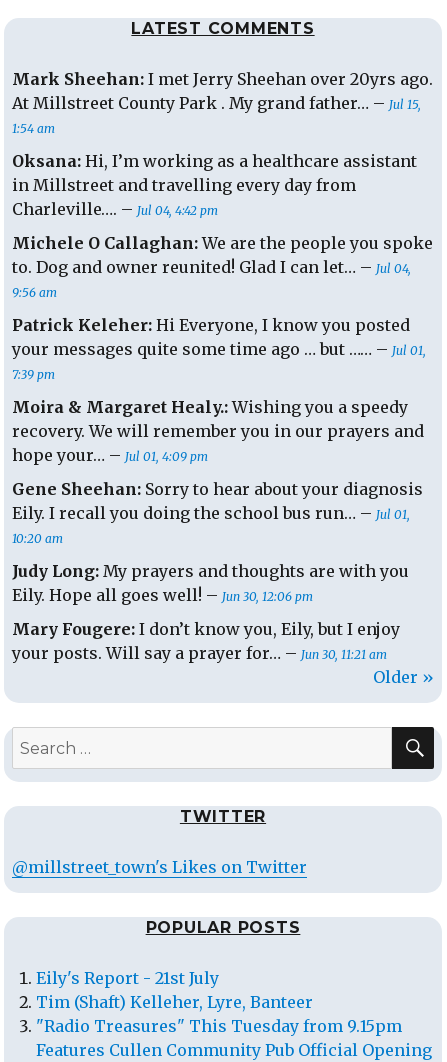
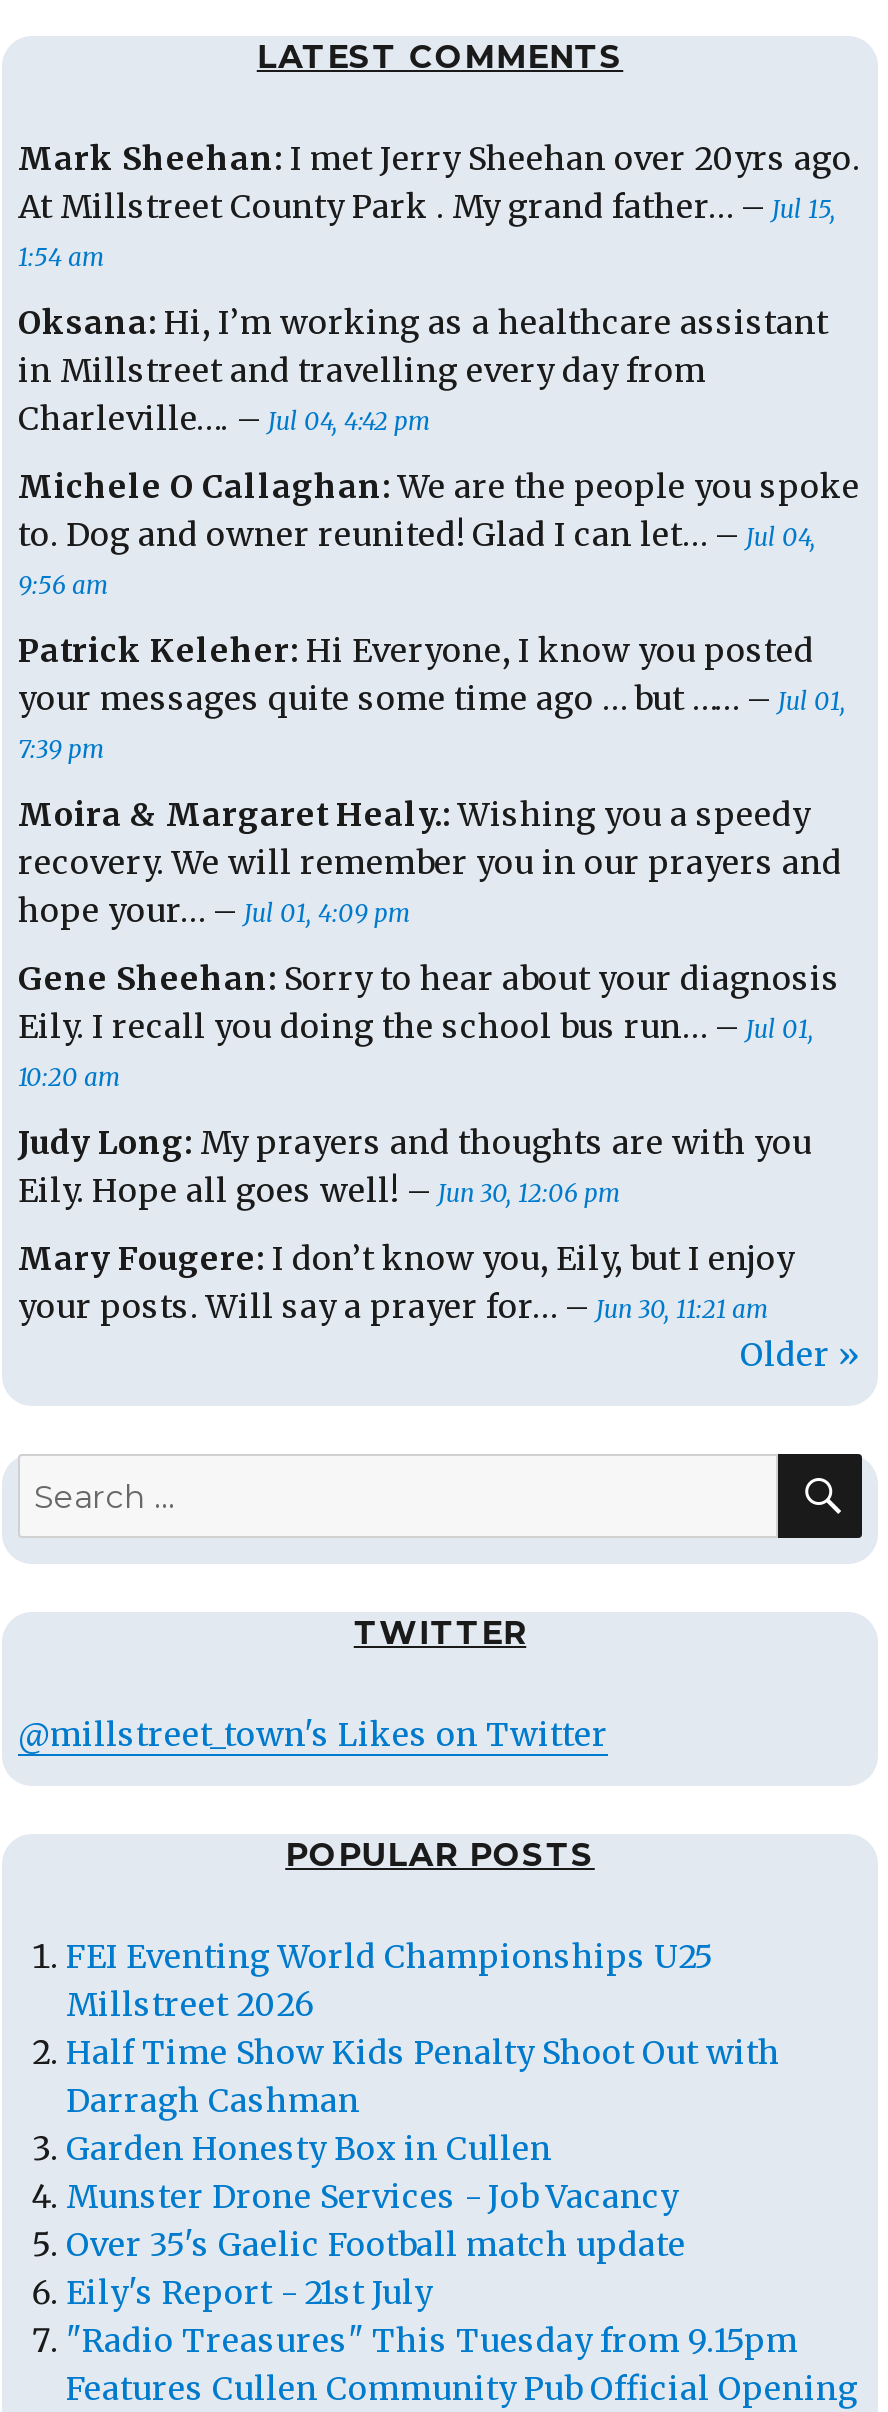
+ FEI Eventing World Championships U25
+ Millstreet 2026
+ Half Time Show Kids Penalty Shoot Out with
+ Darragh Cashman
+ Garden Honesty Box in Cullen
+ Munster Drone Services - Job Vacancy
+ Over 35's Gaelic Football match update

moved down: Eily's Report - 21st July

- Tim (Shaft) Kelleher, Lyre, Banteer
